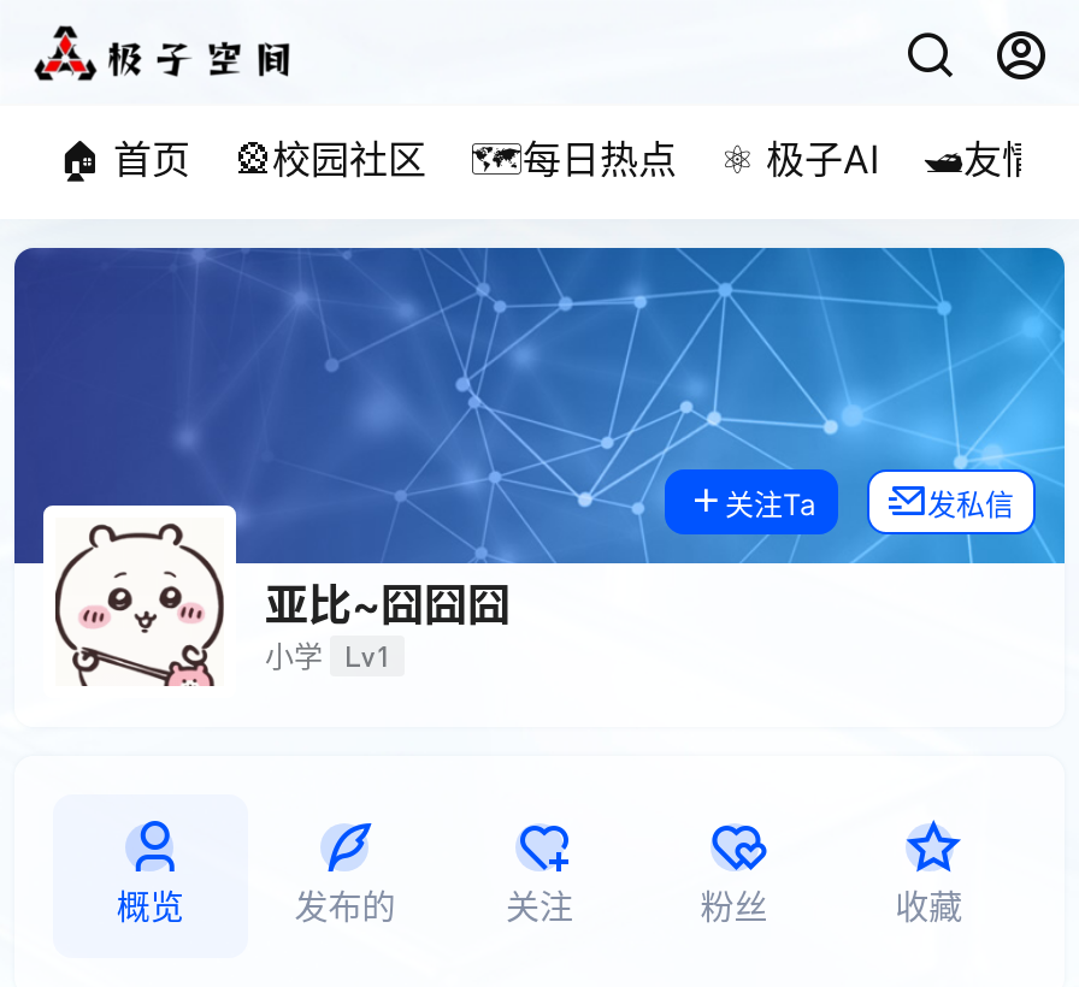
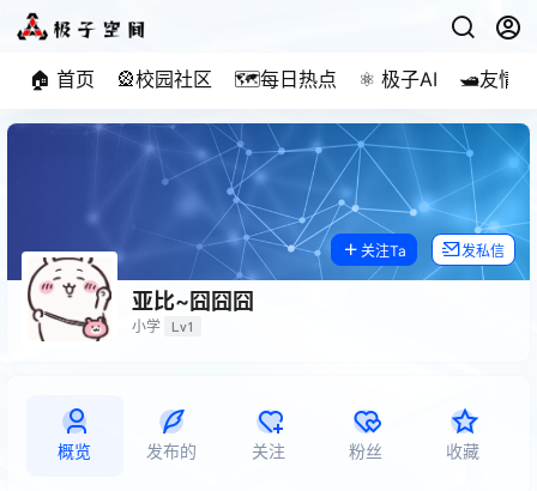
- [image]
+ [image]
